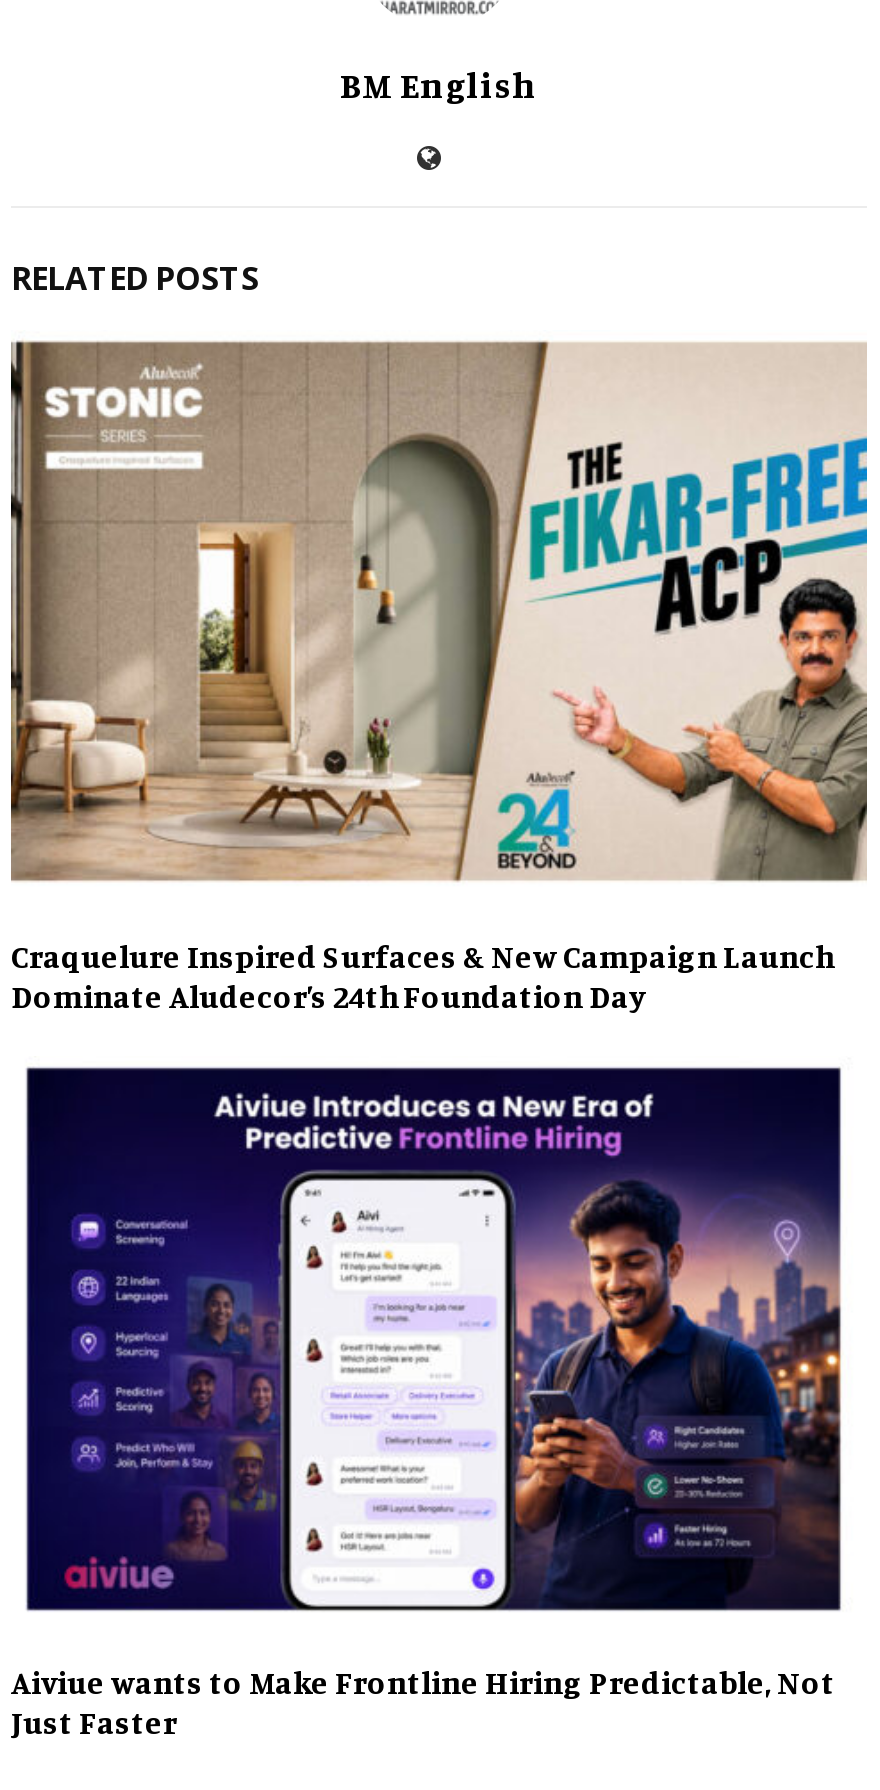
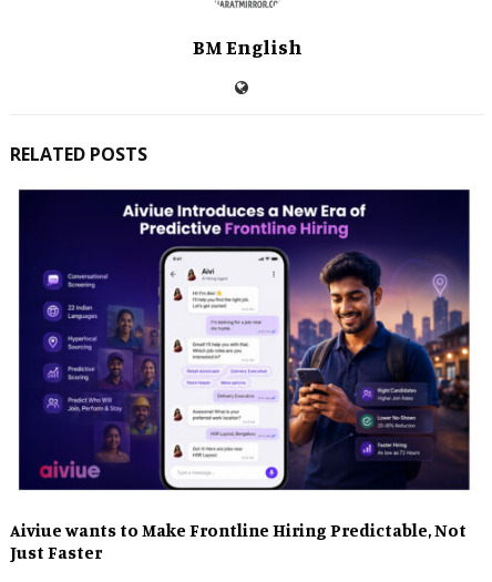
- [image]
- Craquelure Inspired Surfaces & New Campaign Launch
- Dominate Aludecor’s 24th Foundation Day
